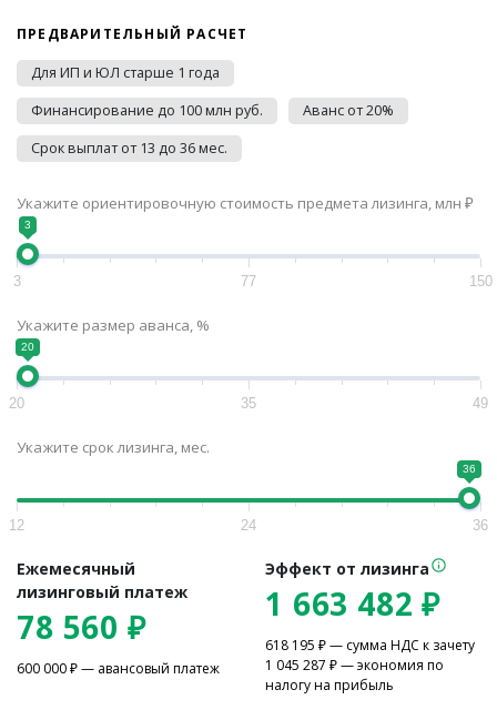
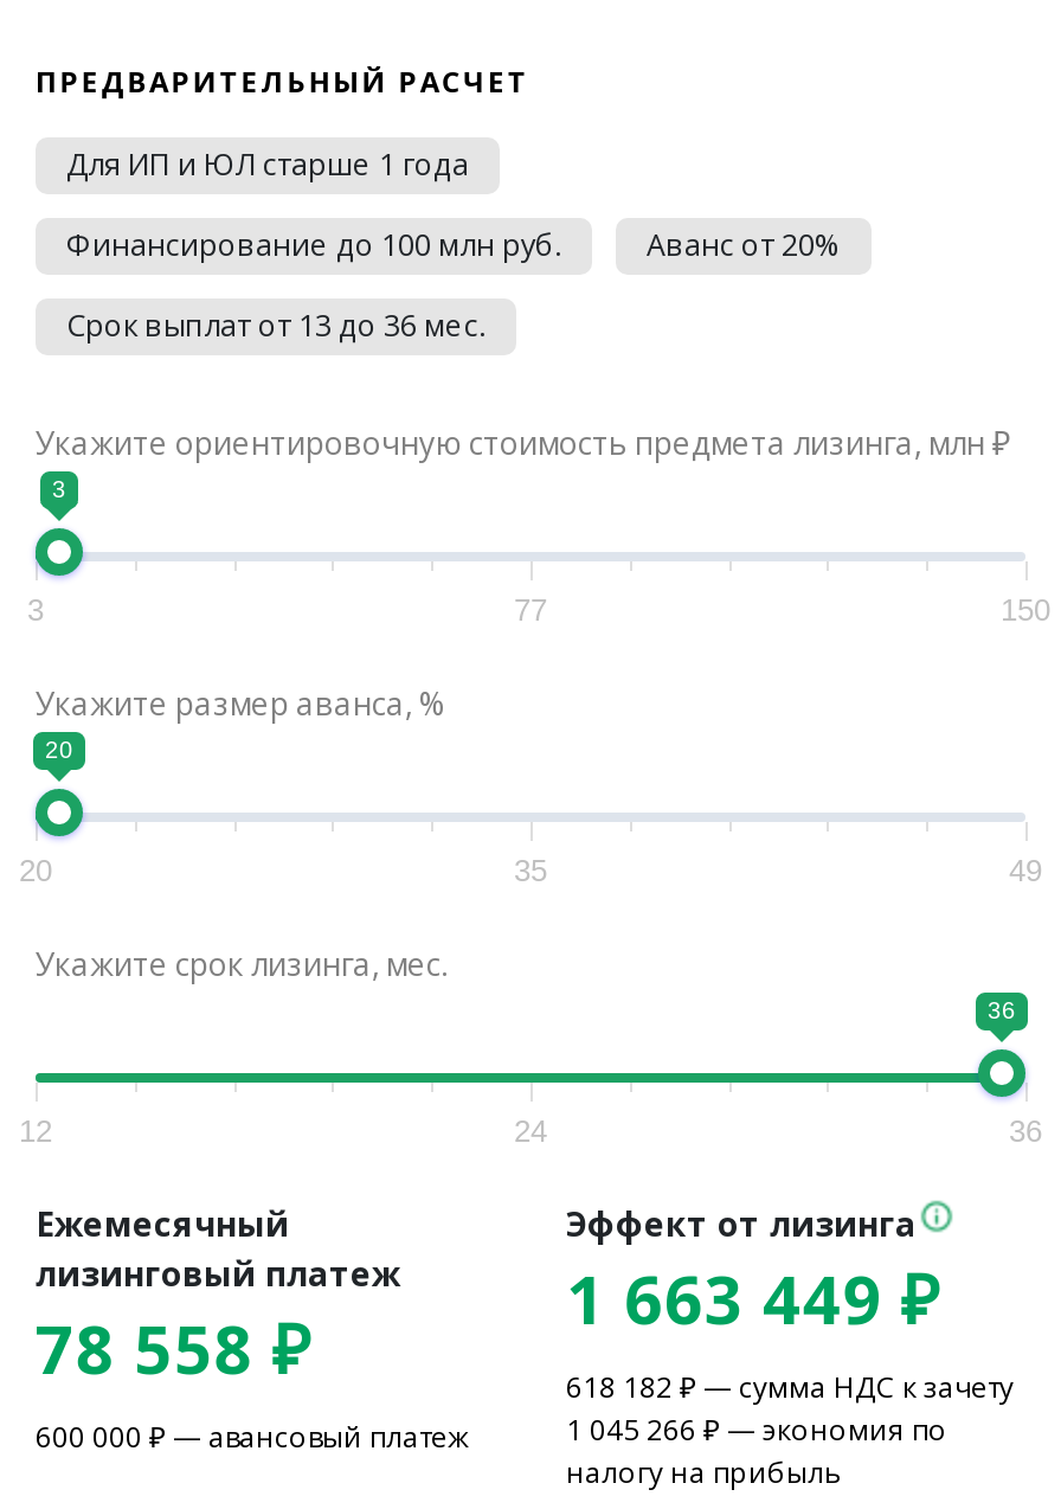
- 1 663 482 ₽
+ 1 663 449 ₽

- 78 560 ₽
+ 78 558 ₽

- 618 195 ₽ — сумма НДС к зачету
+ 618 182 ₽ — сумма НДС к зачету

- 1 045 287 ₽ — экономия по
+ 1 045 266 ₽ — экономия по
